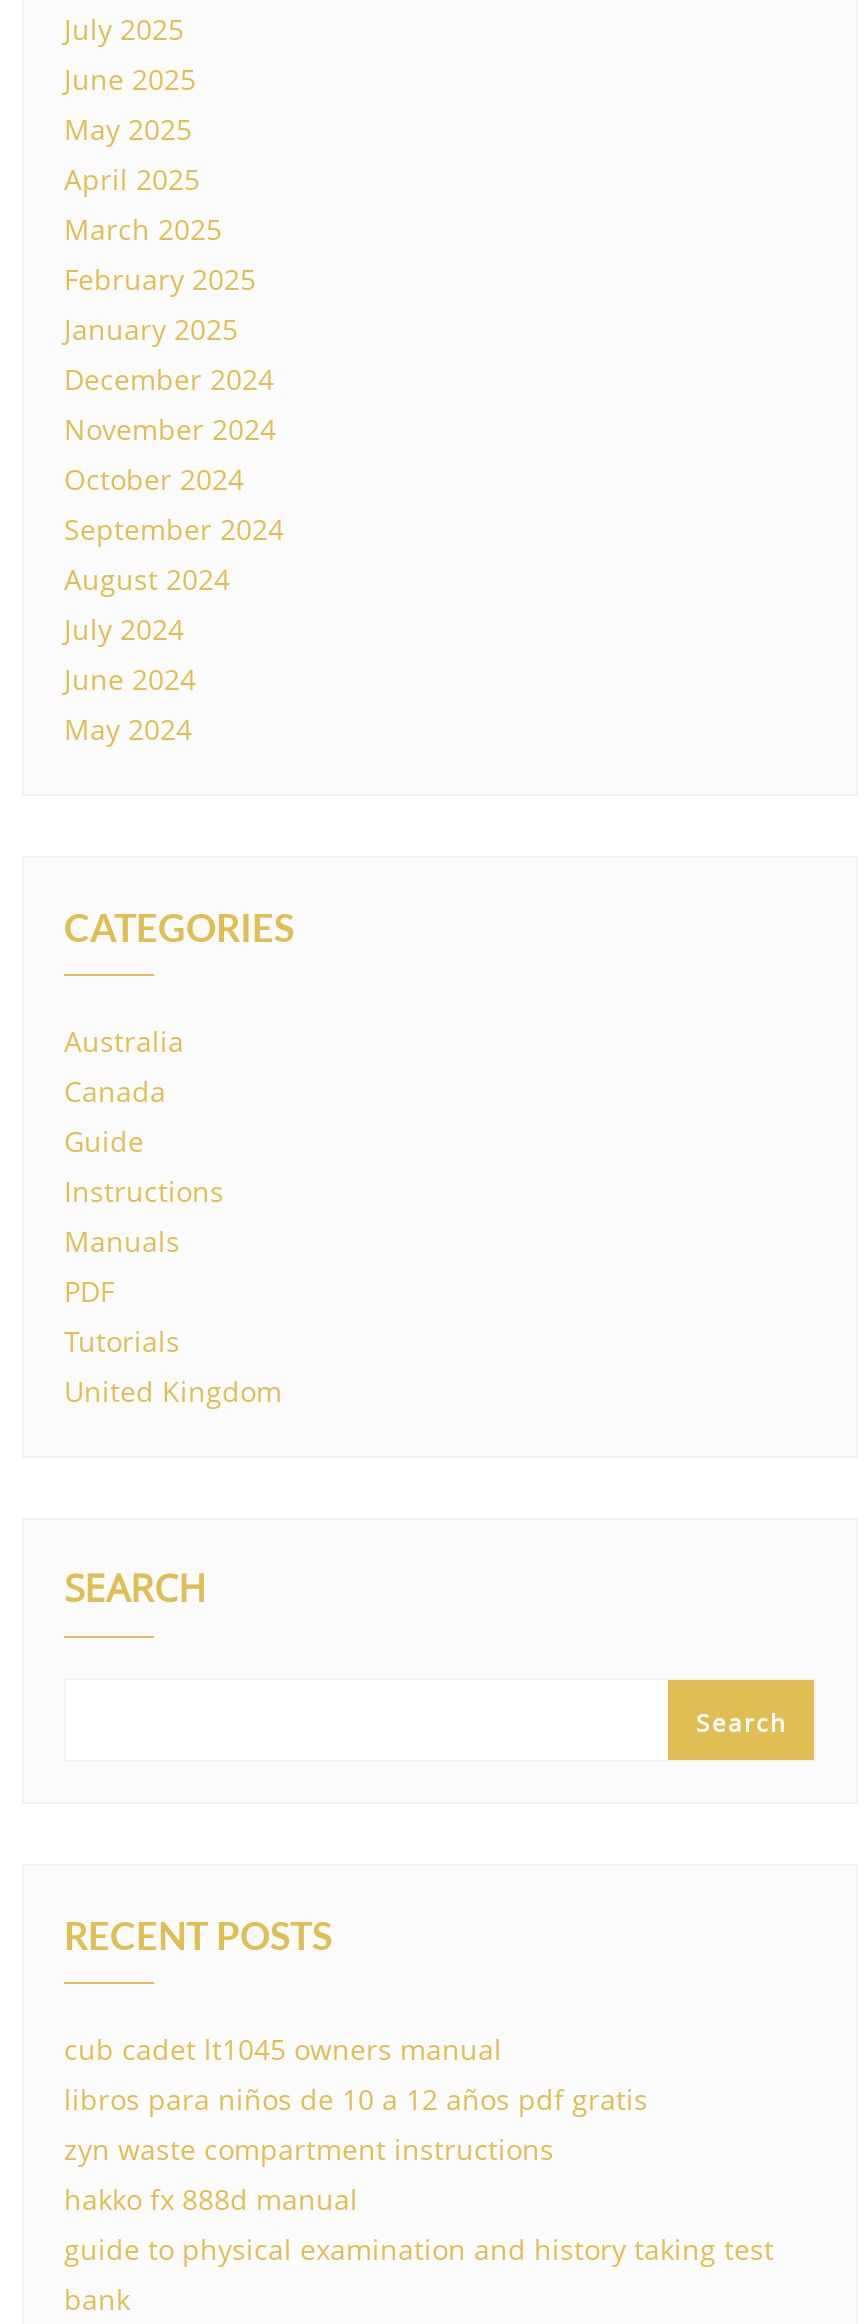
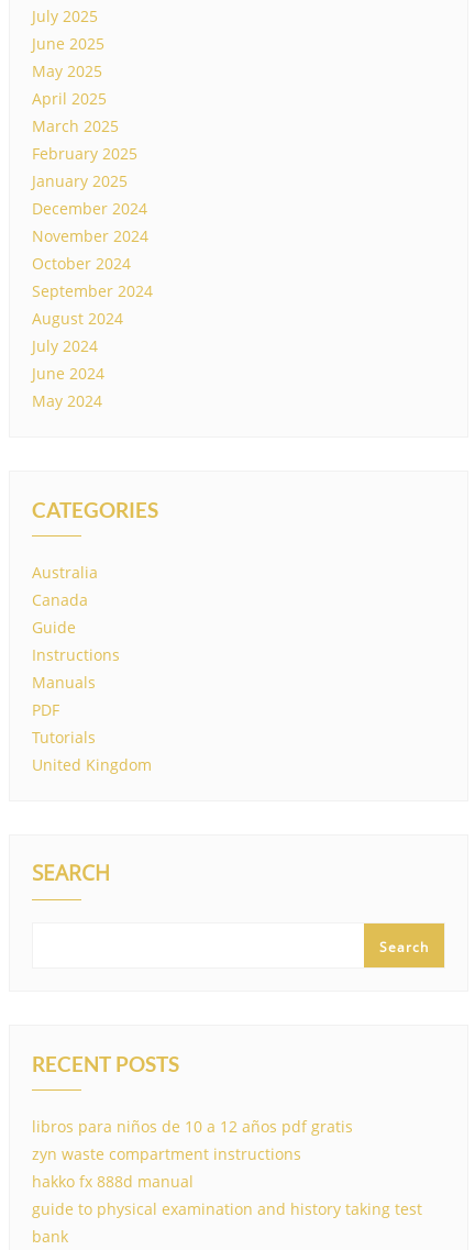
- cub cadet lt1045 owners manual
